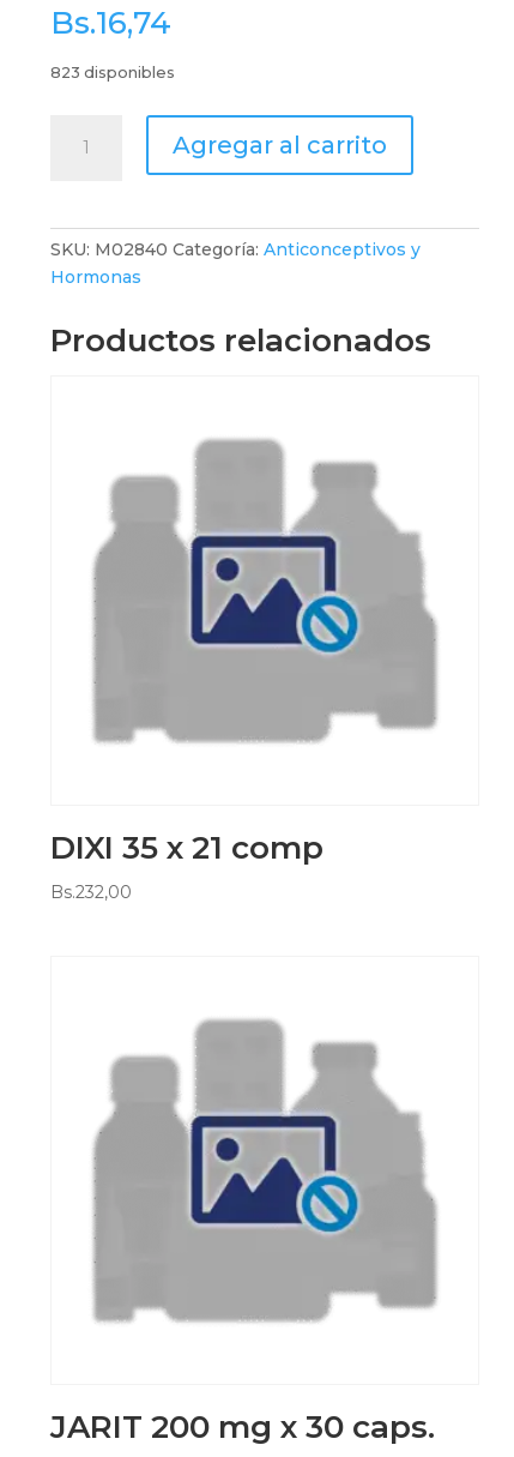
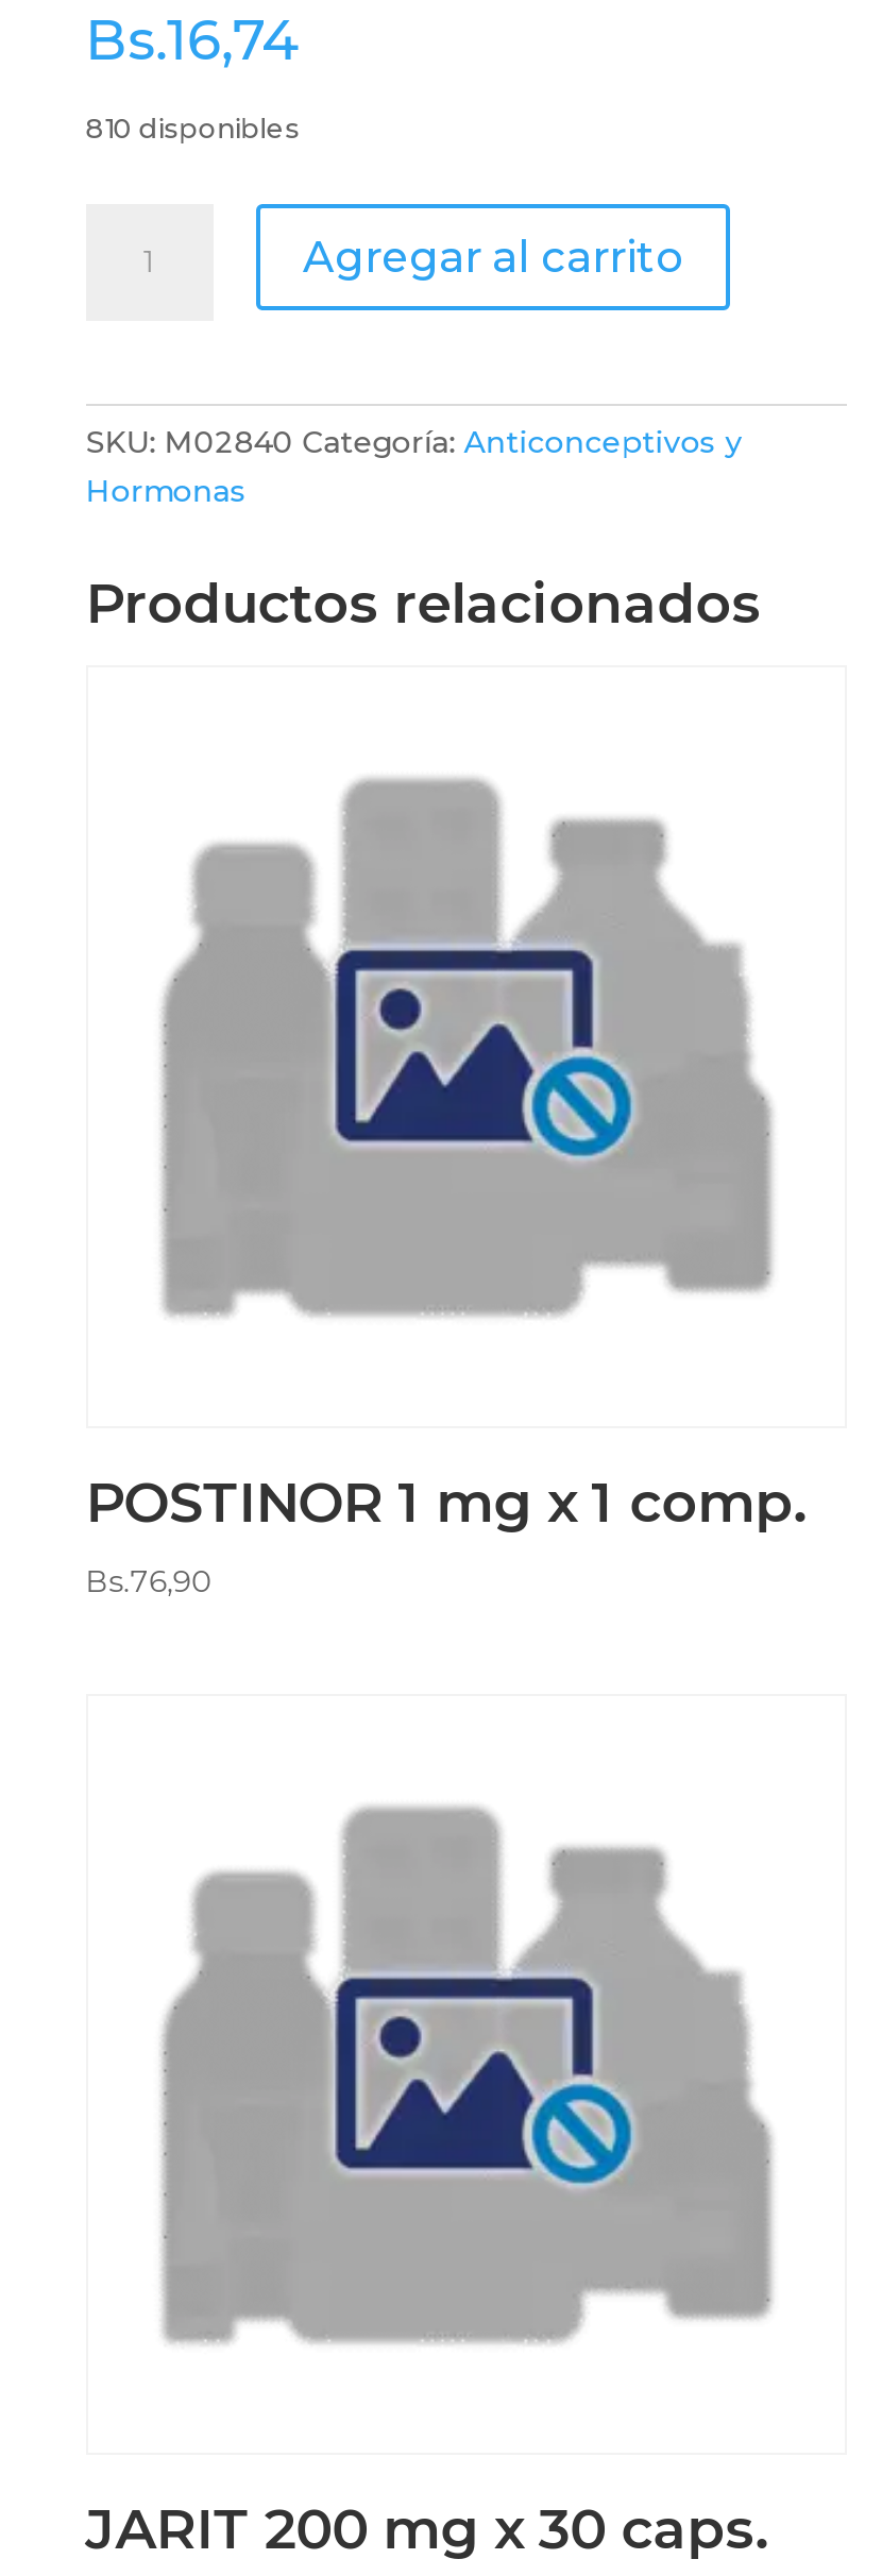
- 823 disponibles
+ 810 disponibles

- DIXI 35 x 21 comp
- Bs.232,00
+ POSTINOR 1 mg x 1 comp.
+ Bs.76,90
